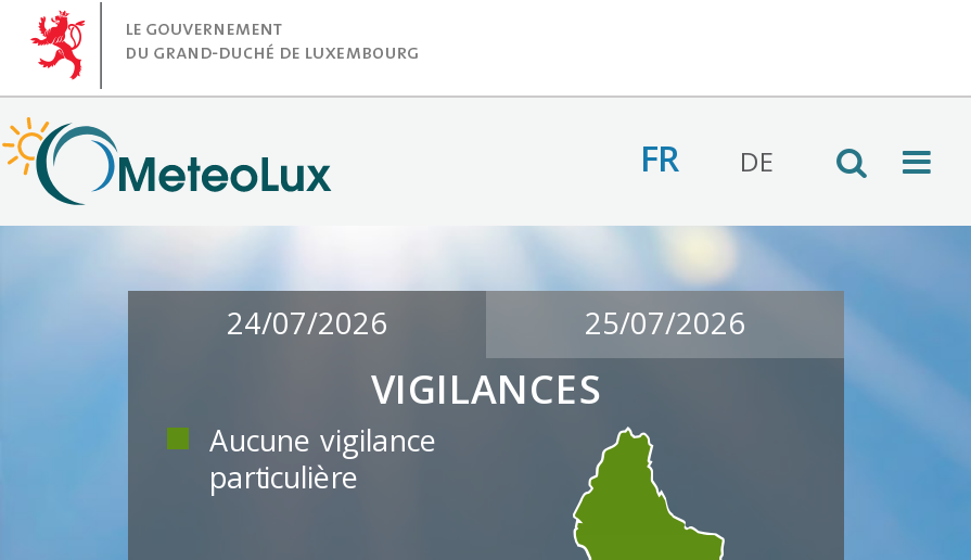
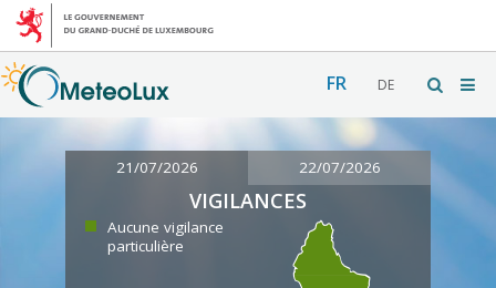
- 24/07/2026
+ 21/07/2026

- 25/07/2026
+ 22/07/2026
